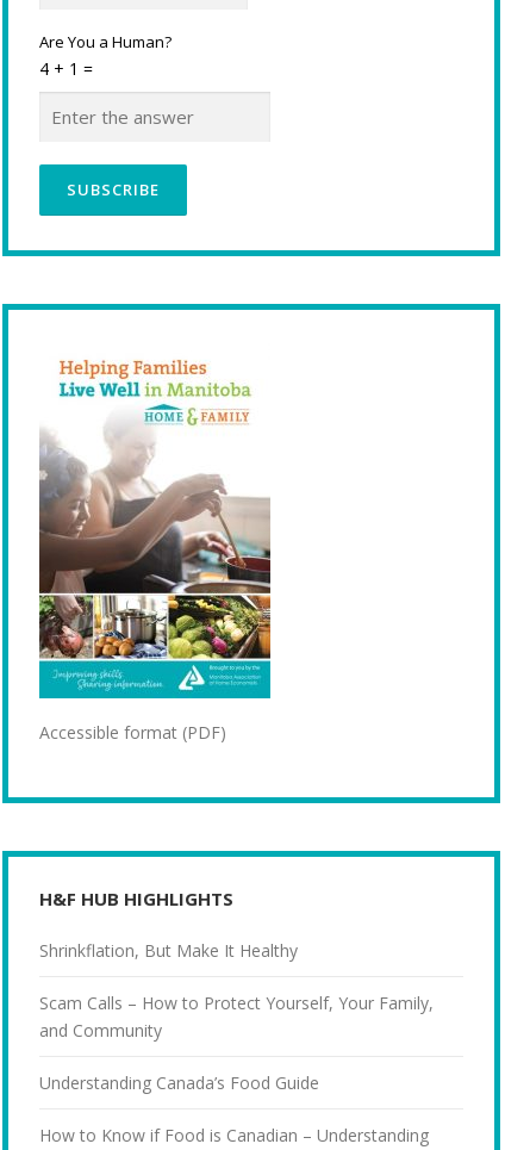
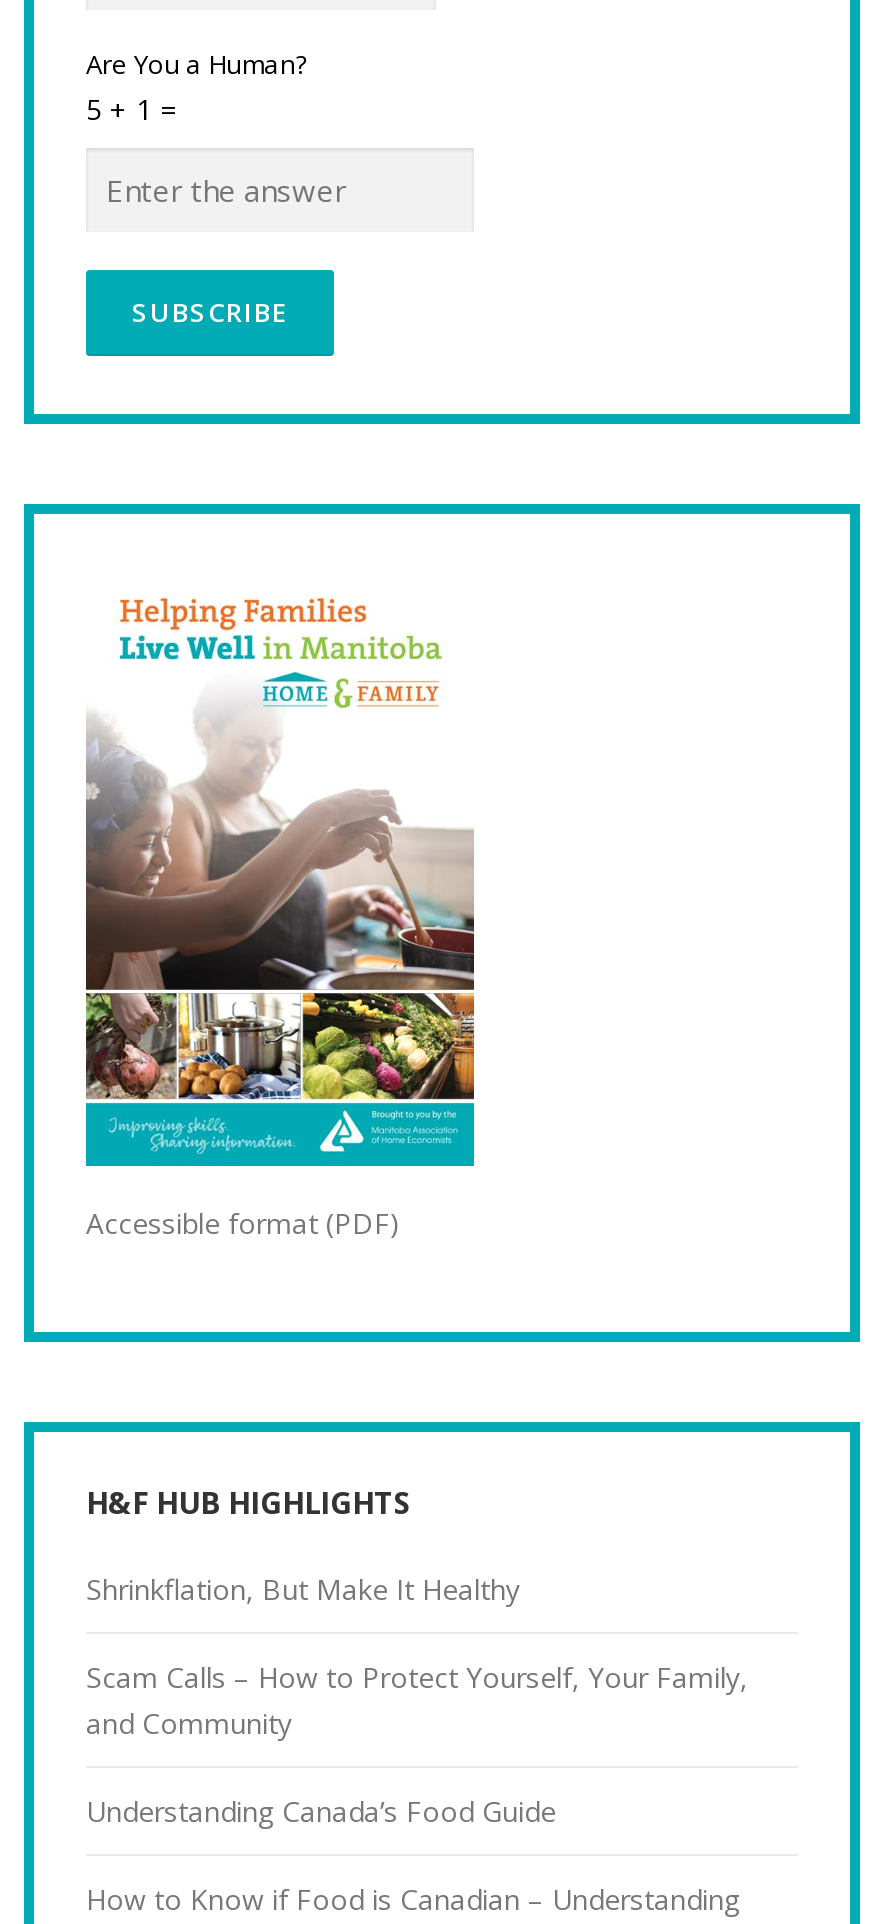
- 4 + 1 =
+ 5 + 1 =
